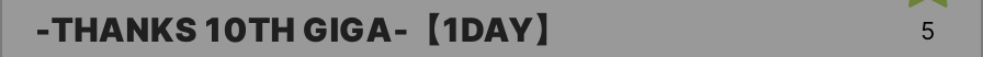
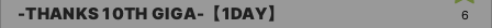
- 5
+ 6
